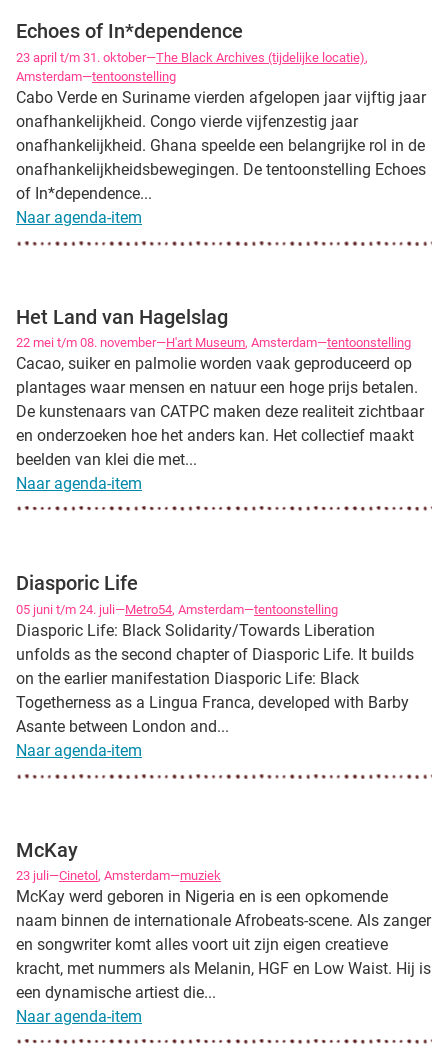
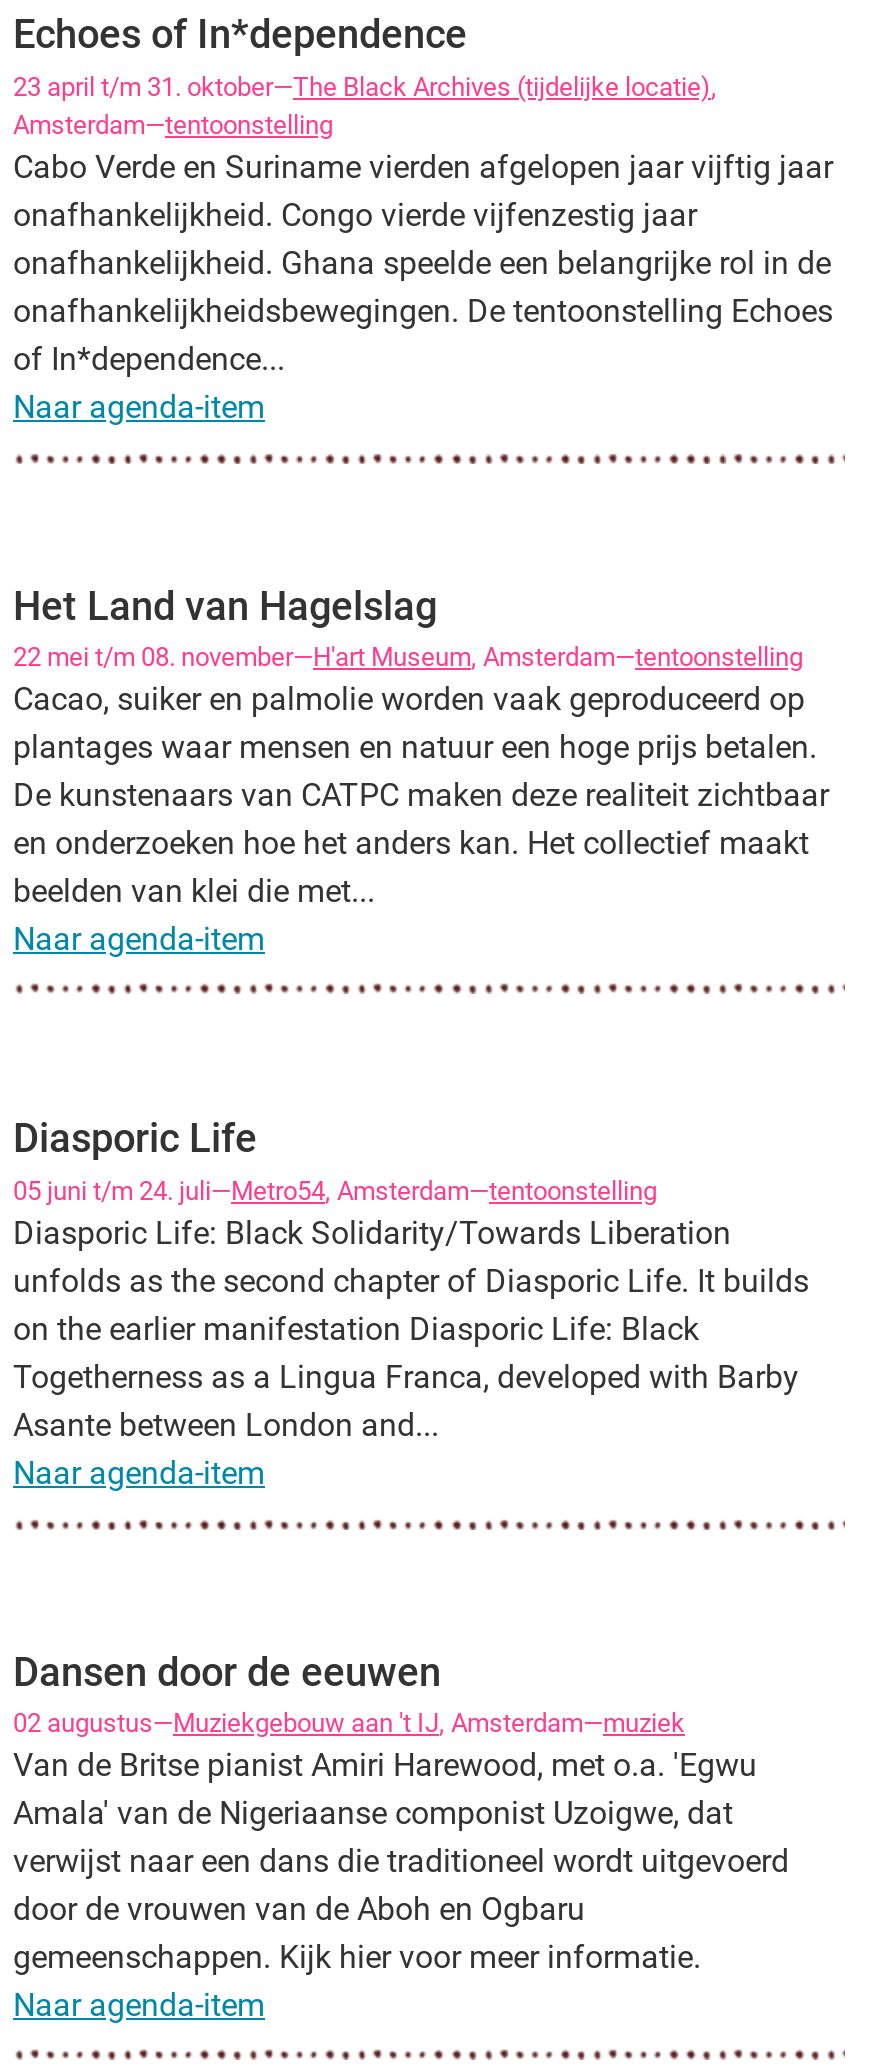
- McKay
- 23 juli—Cinetol, Amsterdam—muziek
- McKay werd geboren in Nigeria en is een opkomende
- naam binnen de internationale Afrobeats-scene. Als zanger
- en songwriter komt alles voort uit zijn eigen creatieve
- kracht, met nummers als Melanin, HGF en Low Waist. Hij is
- een dynamische artiest die...
+ Dansen door de eeuwen
+ 02 augustus—Muziekgebouw aan 't IJ, Amsterdam—muziek
+ Van de Britse pianist Amiri Harewood, met o.a. 'Egwu
+ Amala' van de Nigeriaanse componist Uzoigwe, dat
+ verwijst naar een dans die traditioneel wordt uitgevoerd
+ door de vrouwen van de Aboh en Ogbaru
+ gemeenschappen. Kijk hier voor meer informatie.
